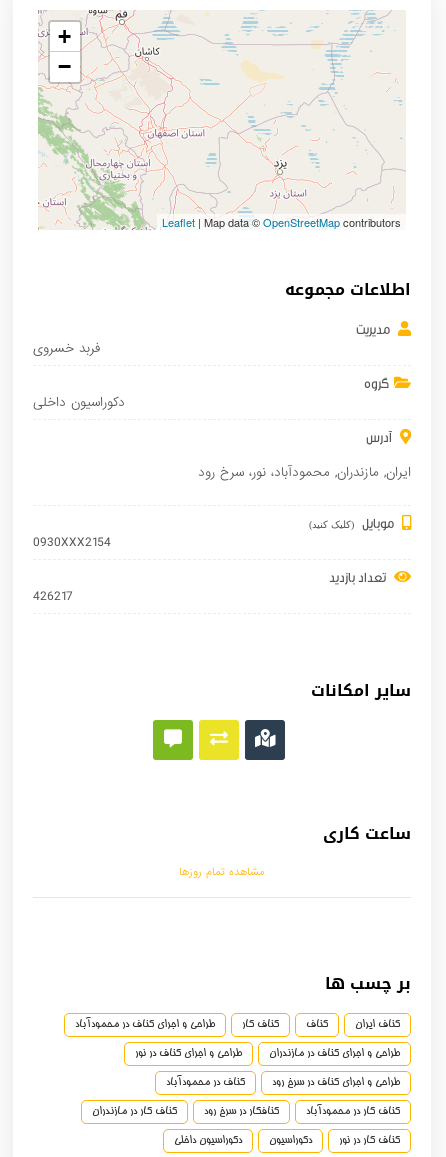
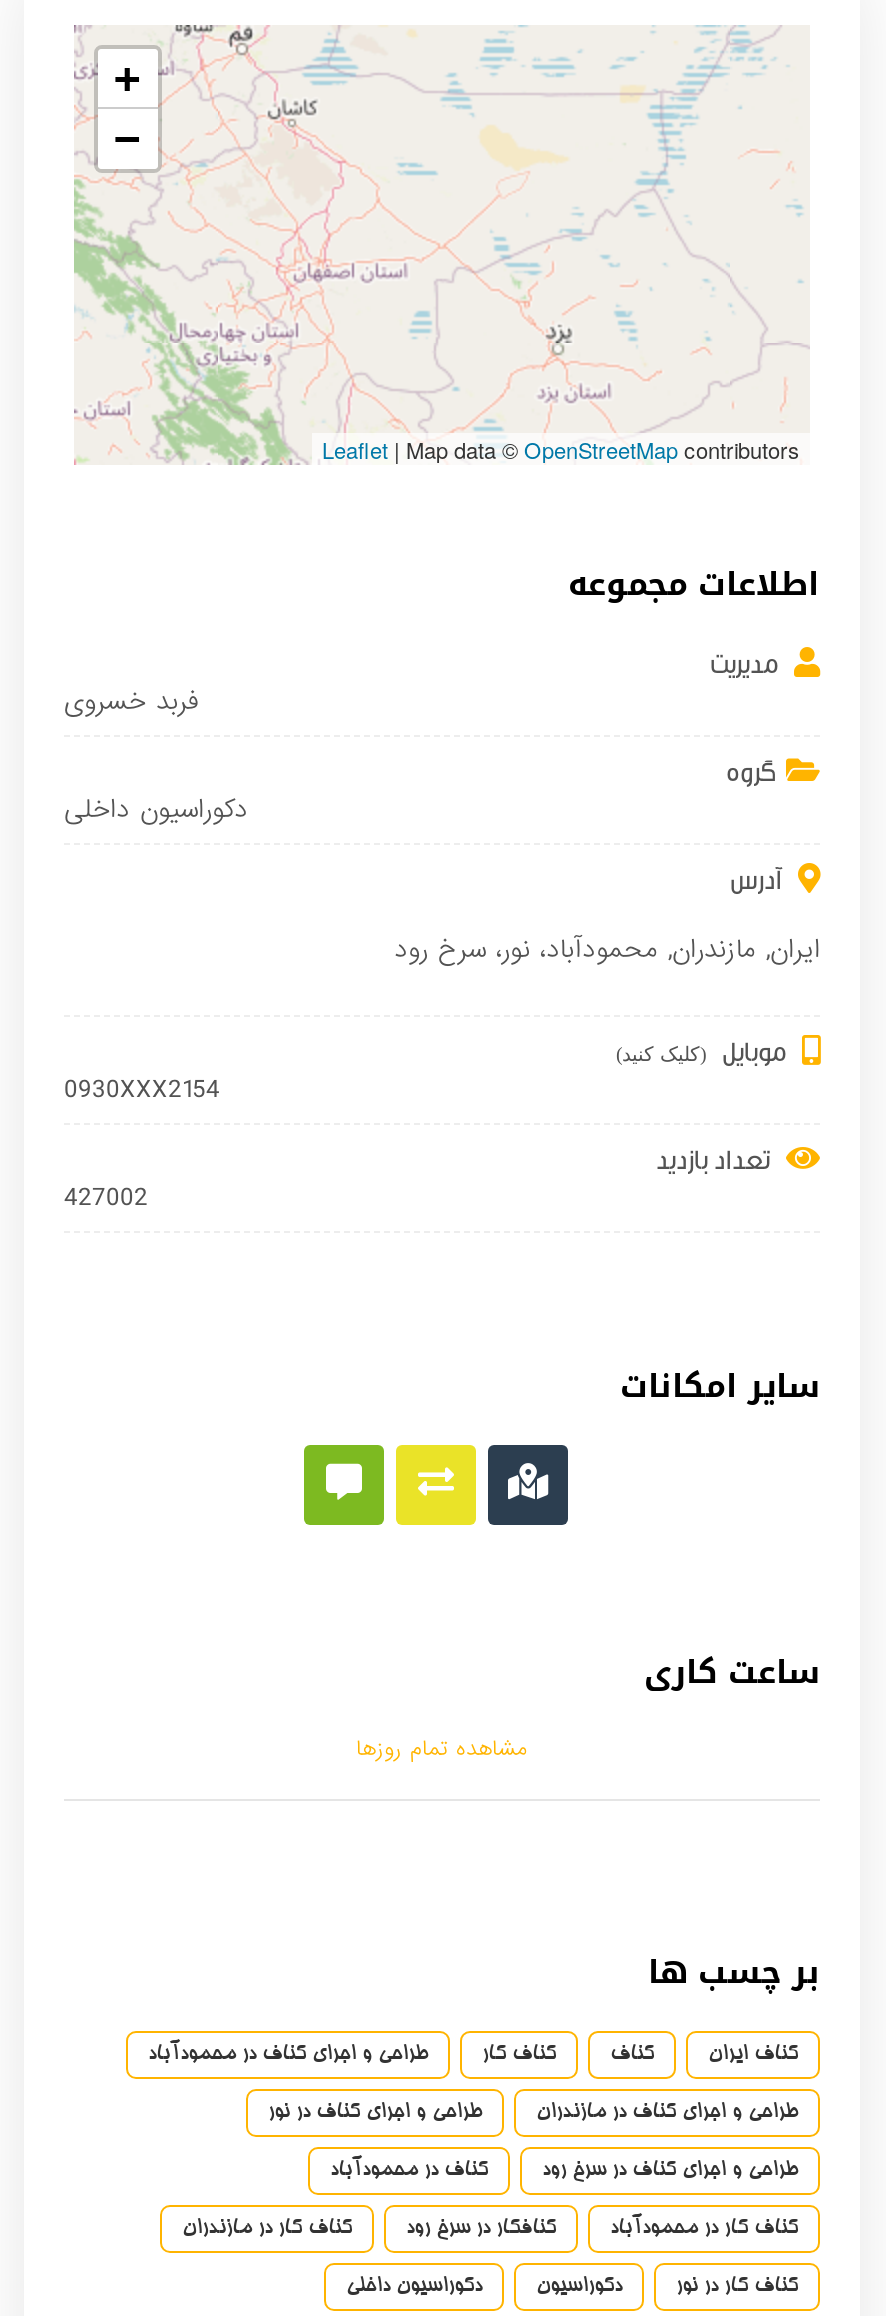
- 426217
+ 427002
